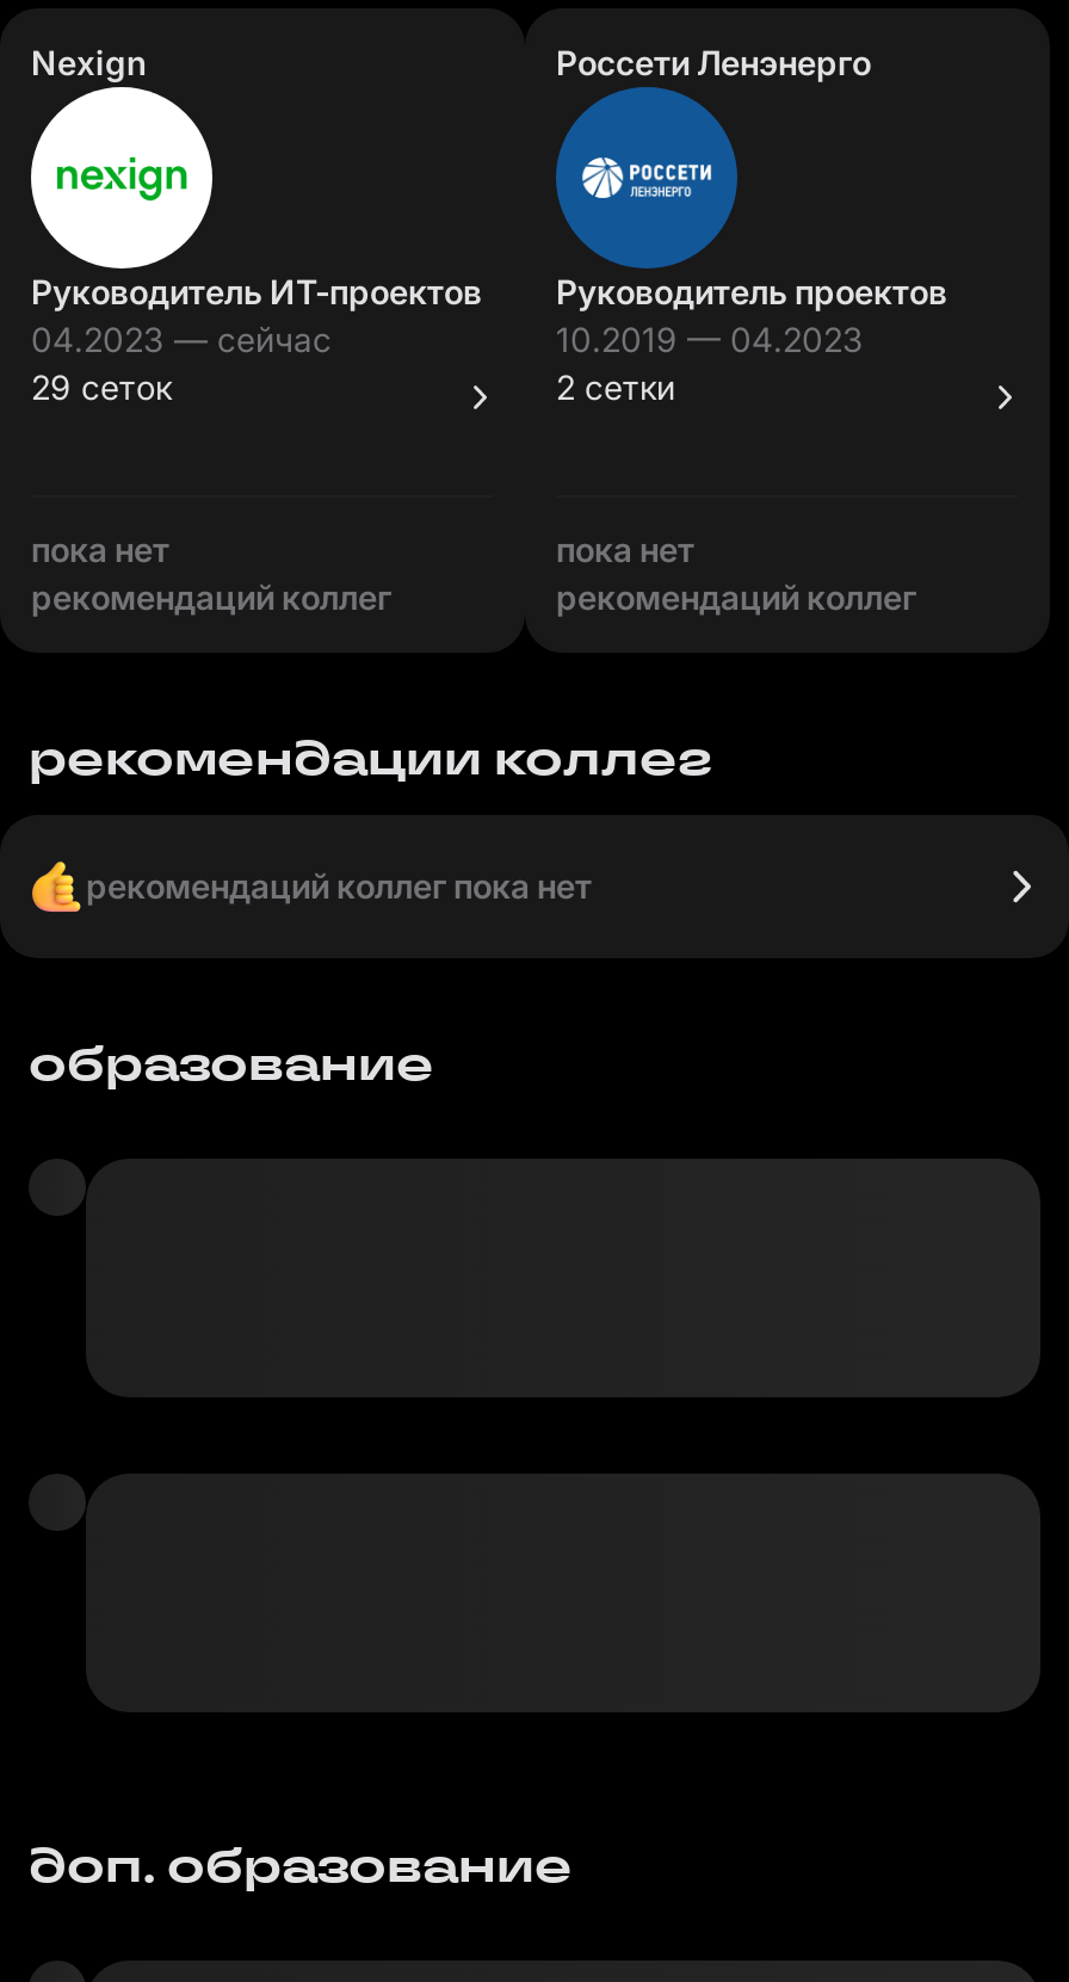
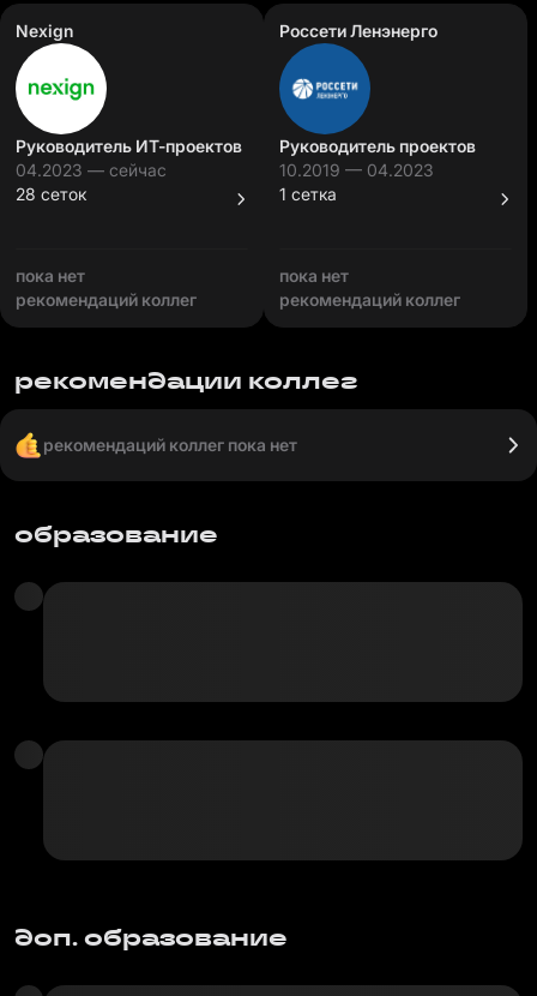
- 29 сеток
+ 28 сеток

- 2 сетки
+ 1 сетка
